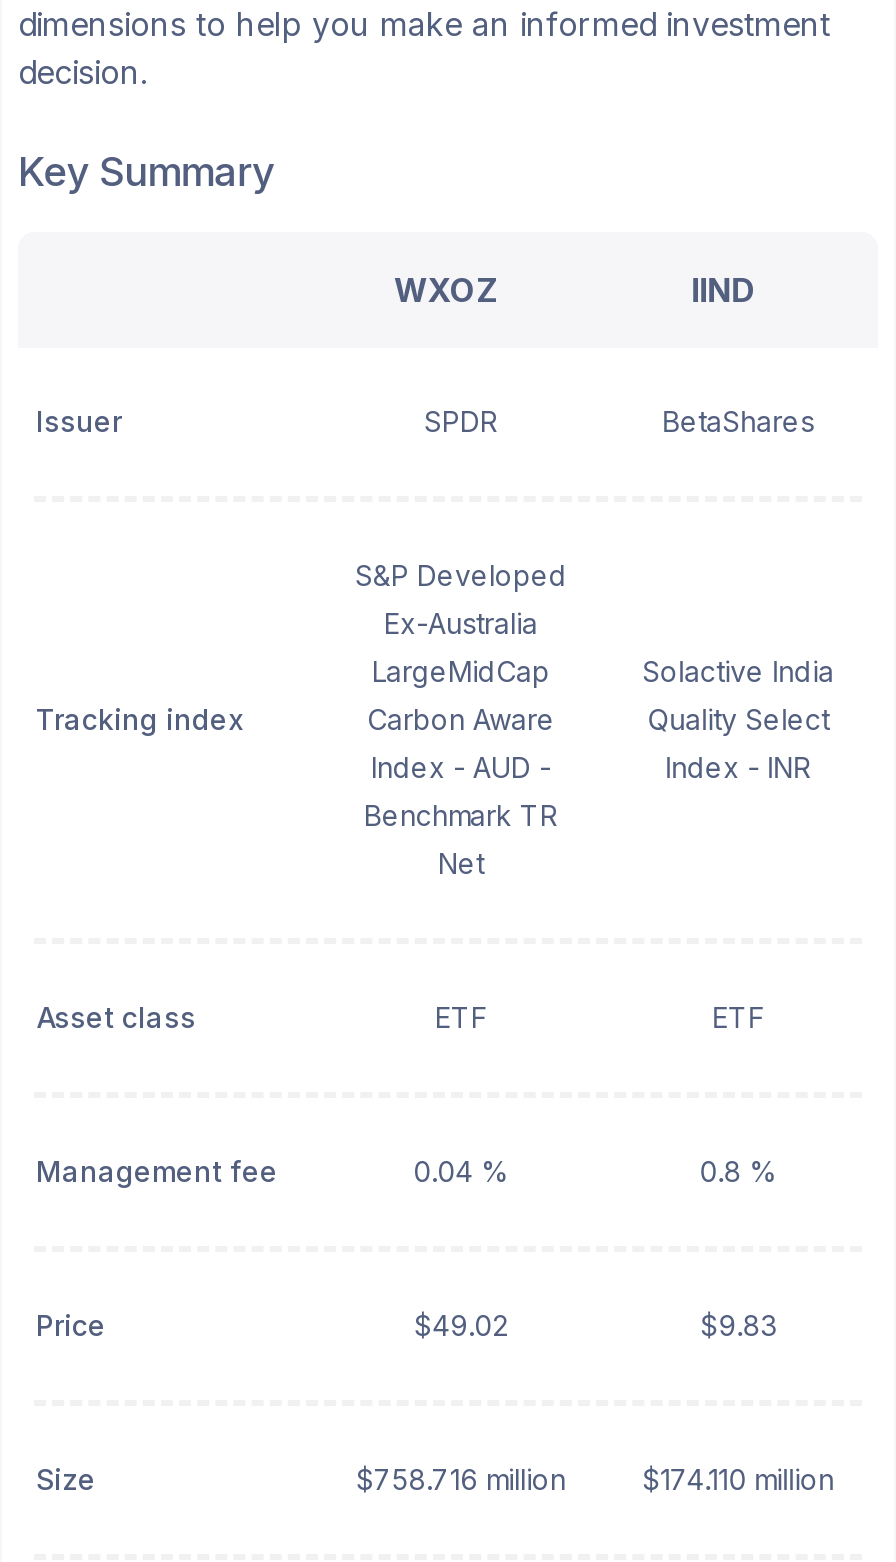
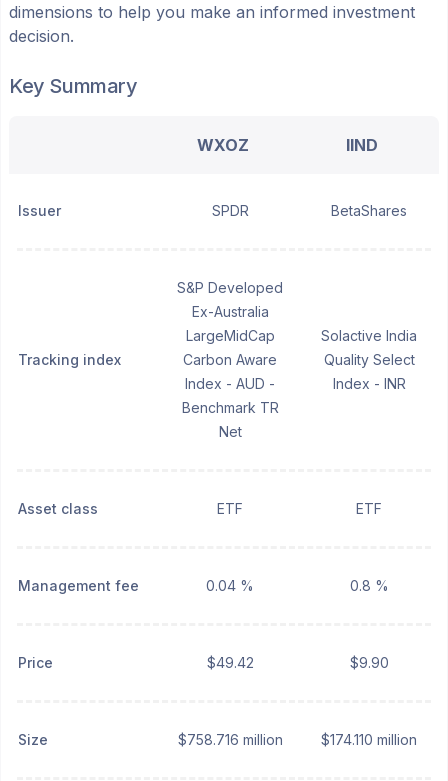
- $49.02
+ $49.42

- $9.83
+ $9.90
